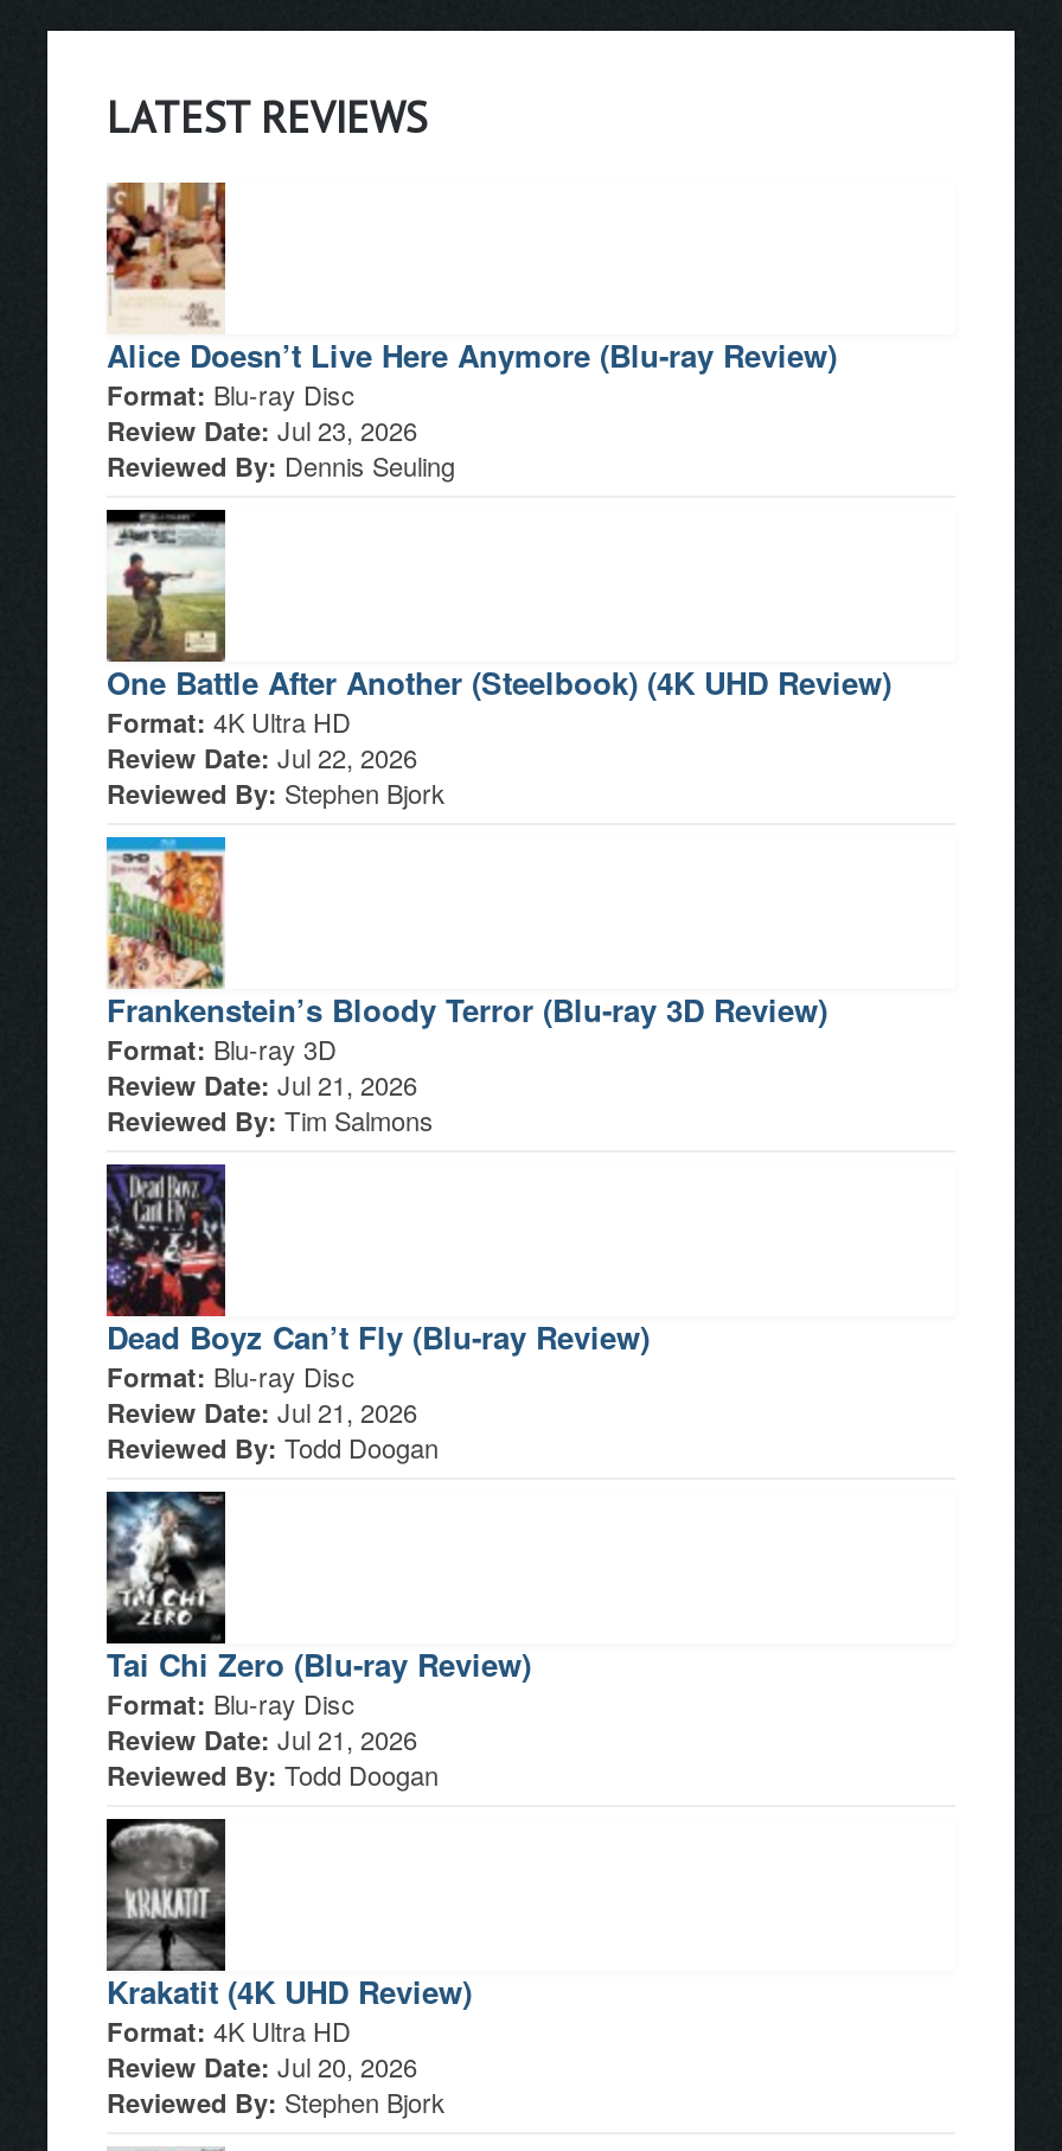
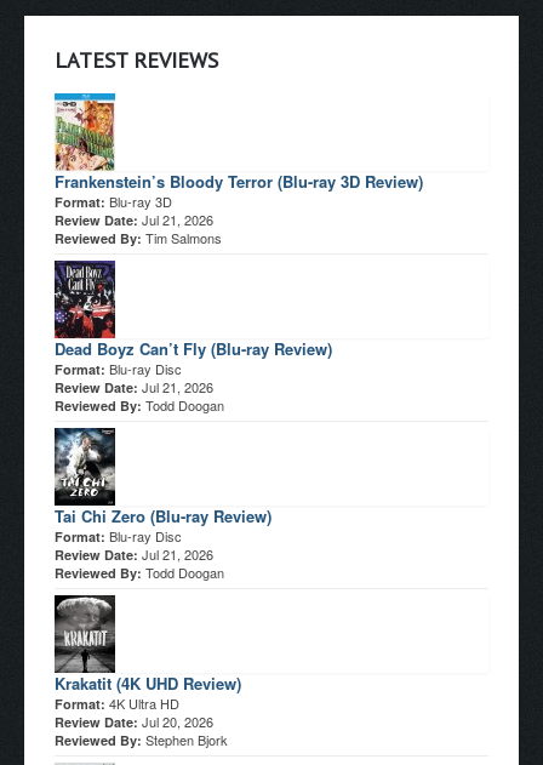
- [image]
- Alice Doesn’t Live Here Anymore (Blu-ray Review)
- Format: Blu-ray Disc
- Review Date: Jul 23, 2026
- Reviewed By: Dennis Seuling

- [image]
- One Battle After Another (Steelbook) (4K UHD Review)
- Format: 4K Ultra HD
- Review Date: Jul 22, 2026
- Reviewed By: Stephen Bjork
